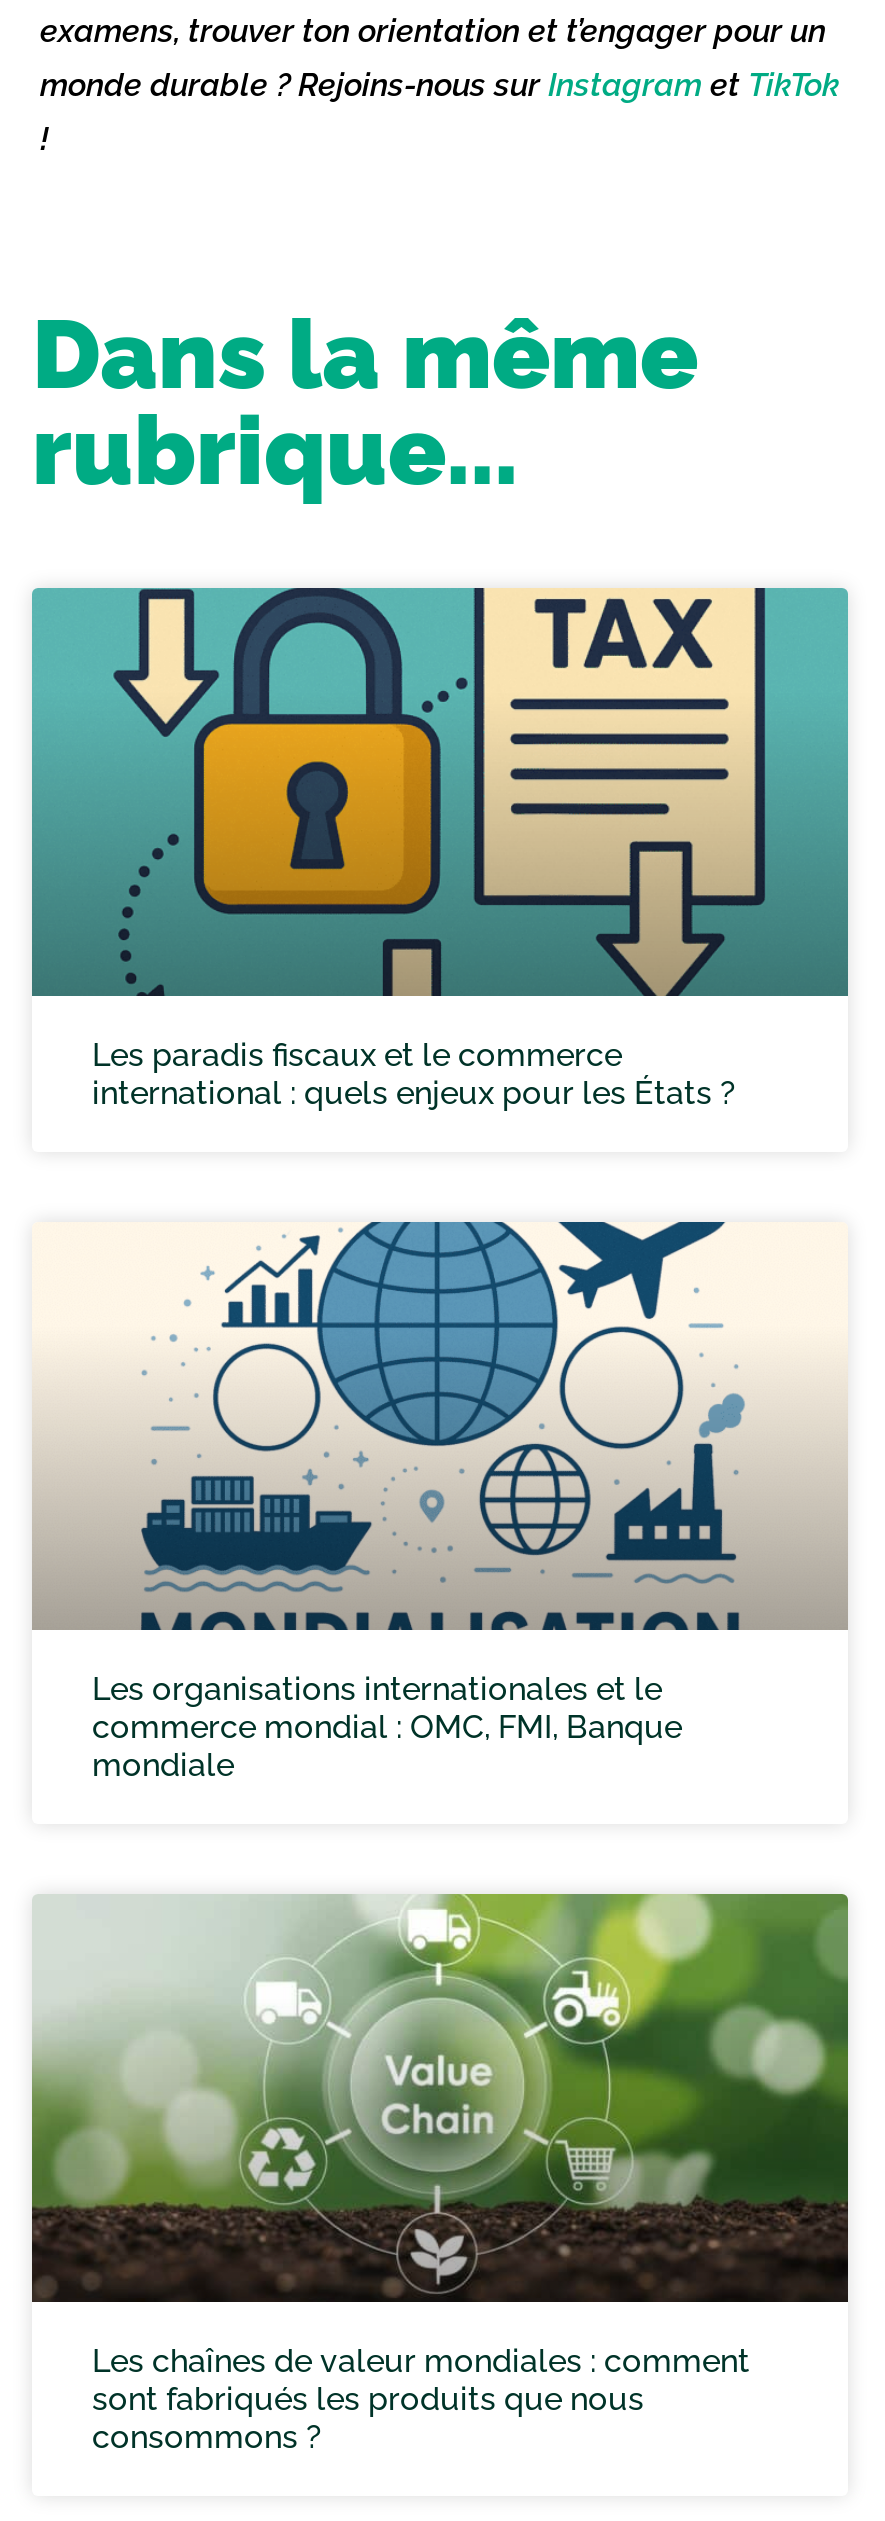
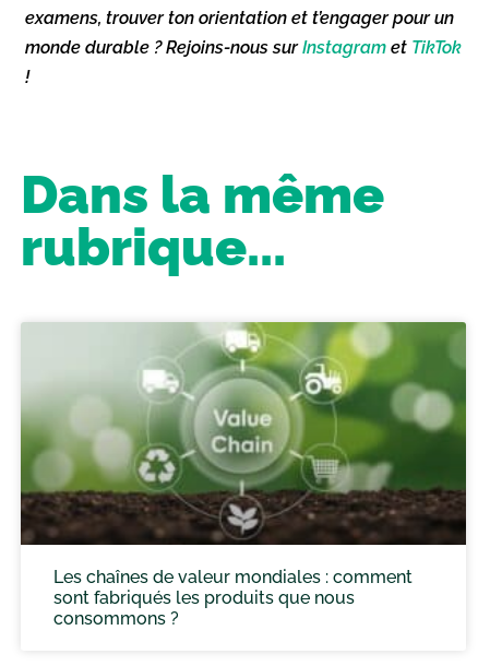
- [image]
- Les paradis fiscaux et le commerce
- international : quels enjeux pour les États ?

- [image]
- Les organisations internationales et le
- commerce mondial : OMC, FMI, Banque
- mondiale
